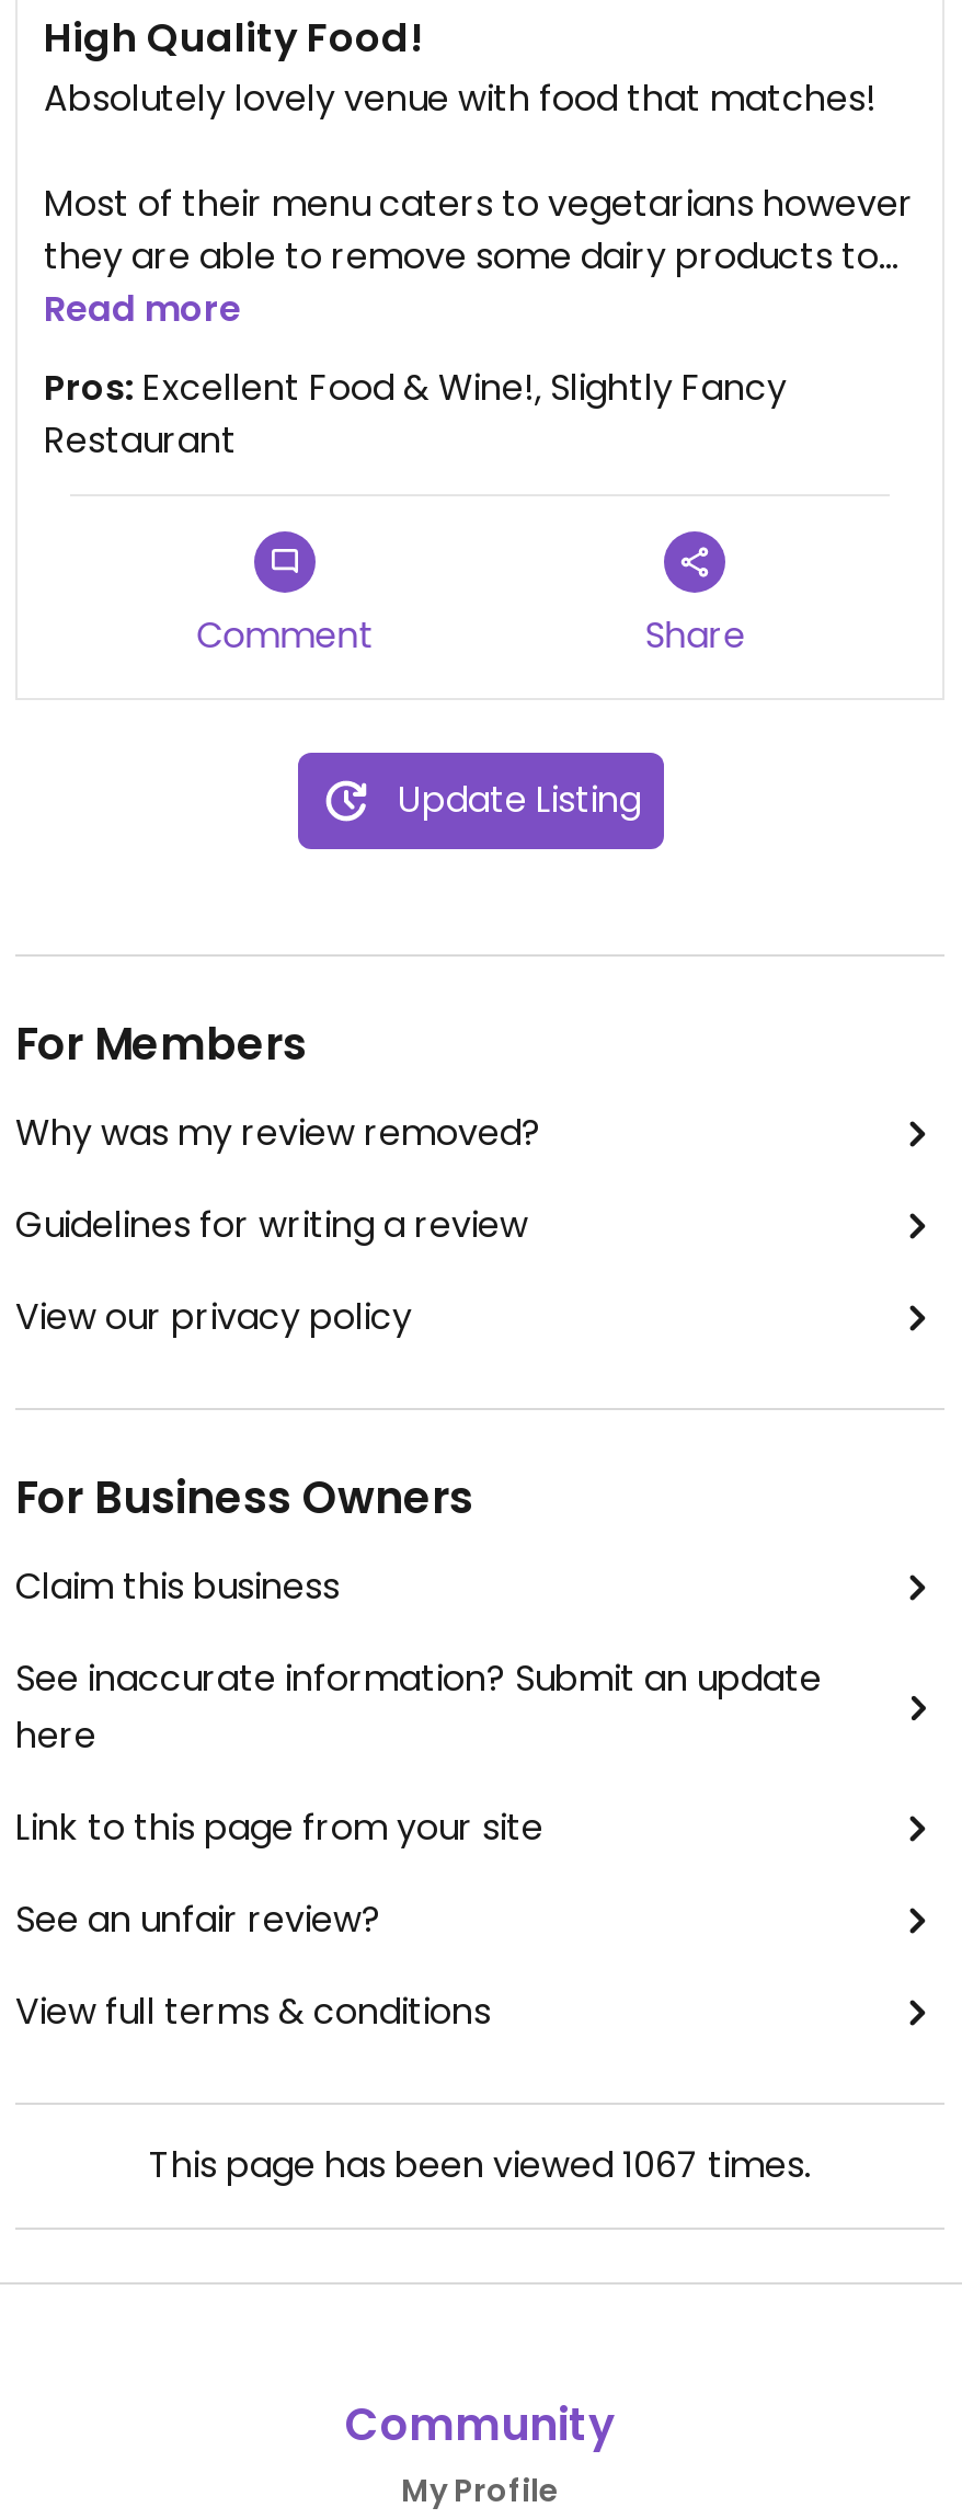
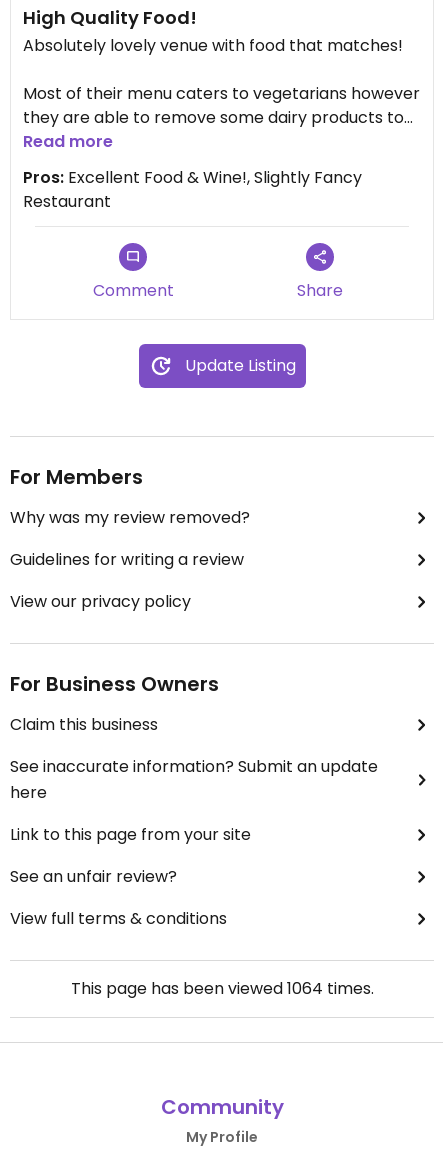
- This page has been viewed 1067 times.
+ This page has been viewed 1064 times.
